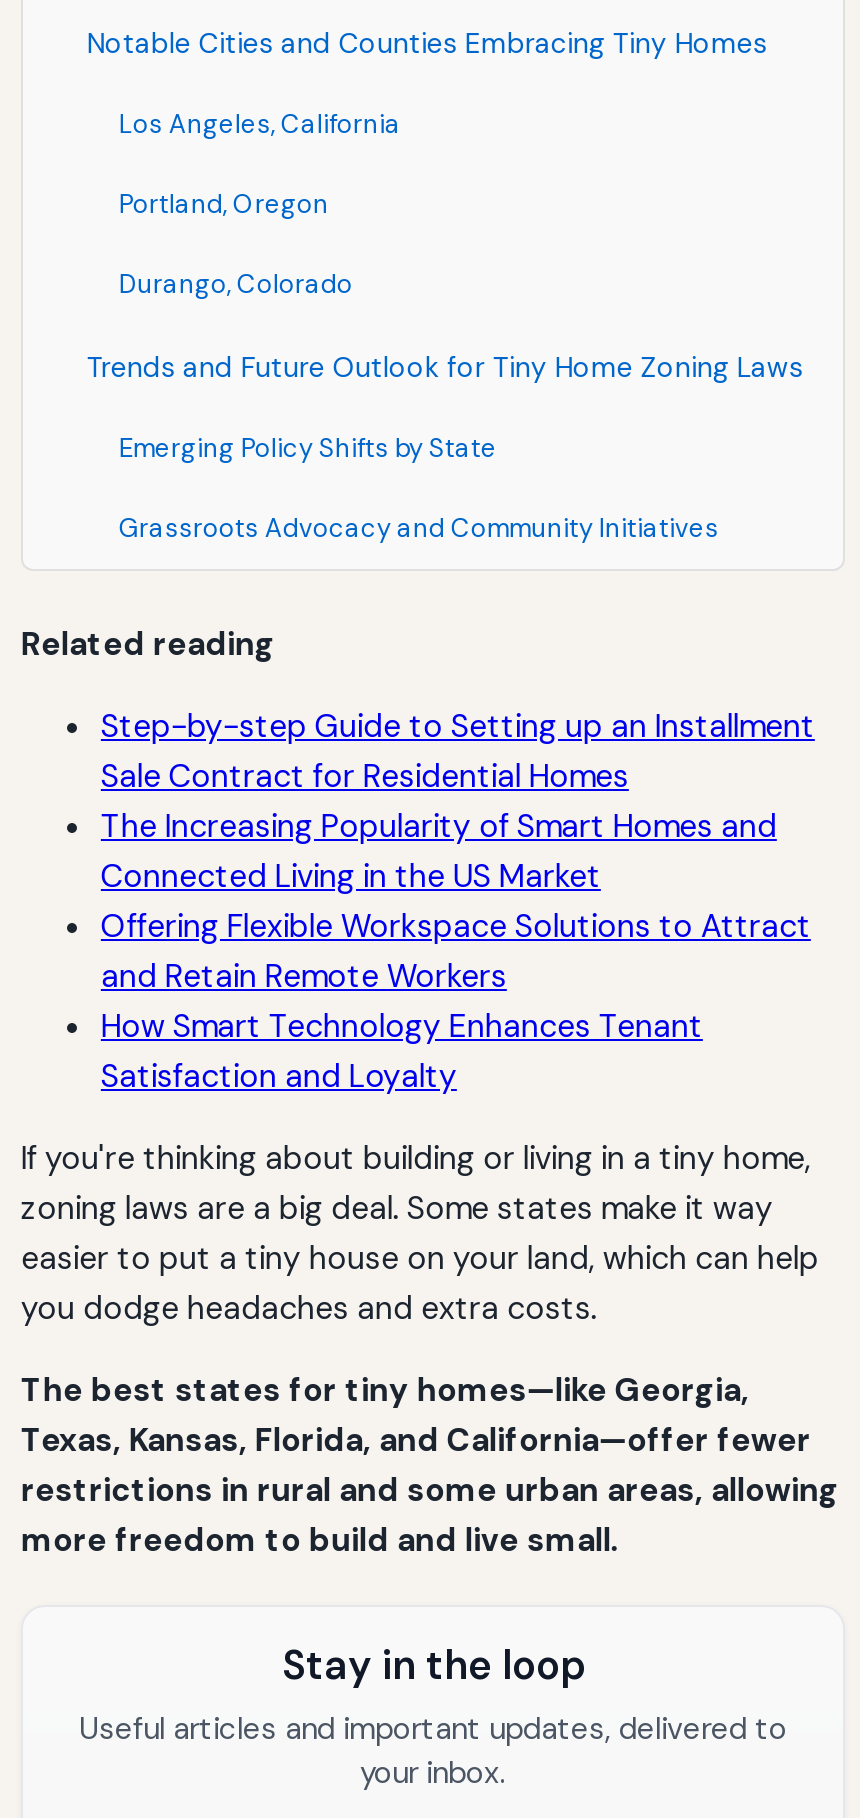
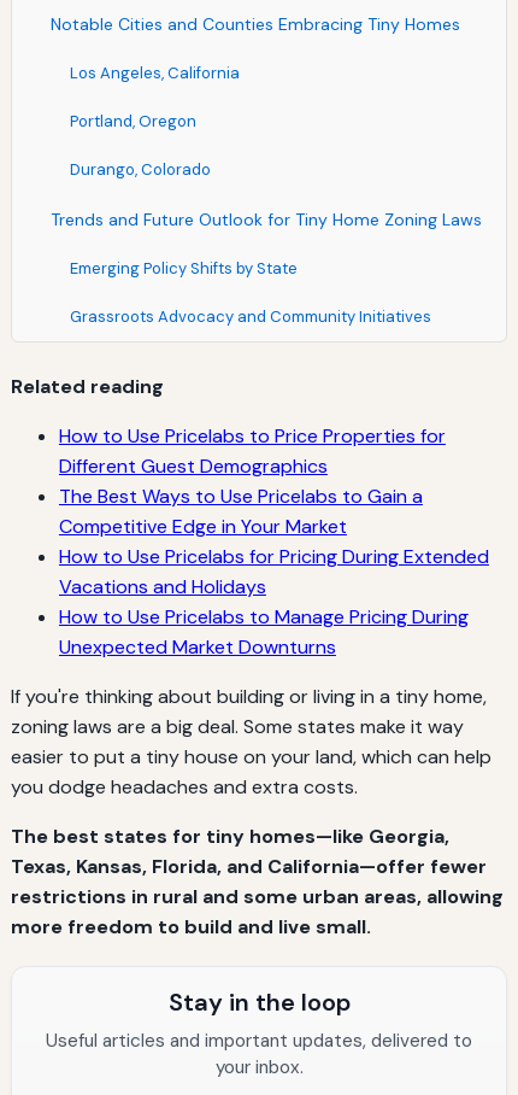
- Step-by-step Guide to Setting up an Installment
- Sale Contract for Residential Homes
- The Increasing Popularity of Smart Homes and
- Connected Living in the US Market
- Offering Flexible Workspace Solutions to Attract
- and Retain Remote Workers
- How Smart Technology Enhances Tenant
- Satisfaction and Loyalty
+ How to Use Pricelabs to Price Properties for
+ Different Guest Demographics
+ The Best Ways to Use Pricelabs to Gain a
+ Competitive Edge in Your Market
+ How to Use Pricelabs for Pricing During Extended
+ Vacations and Holidays
+ How to Use Pricelabs to Manage Pricing During
+ Unexpected Market Downturns
